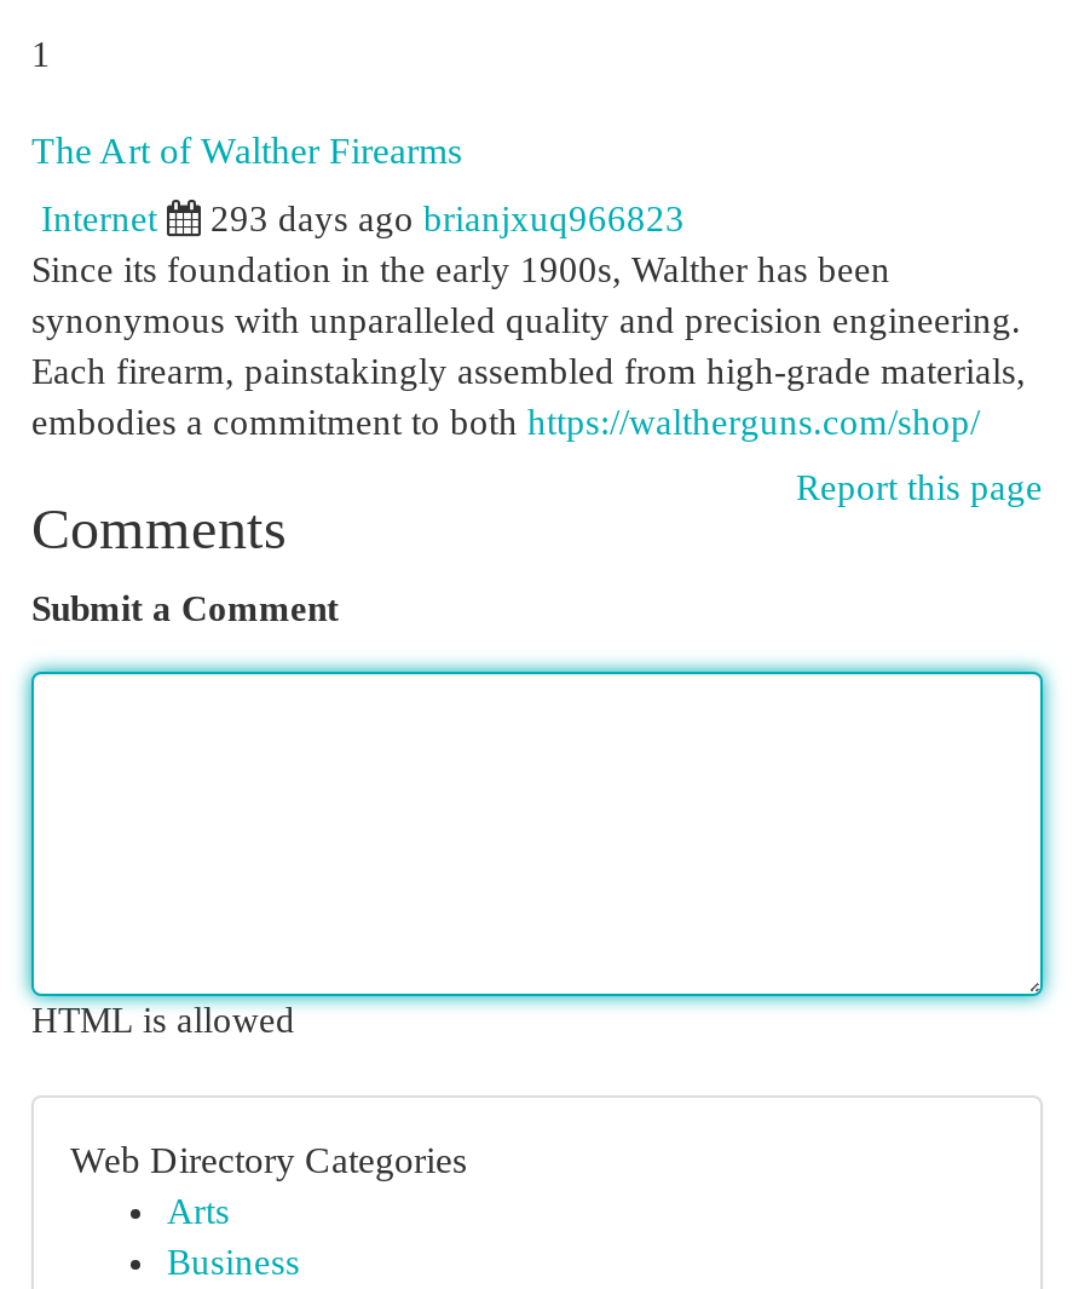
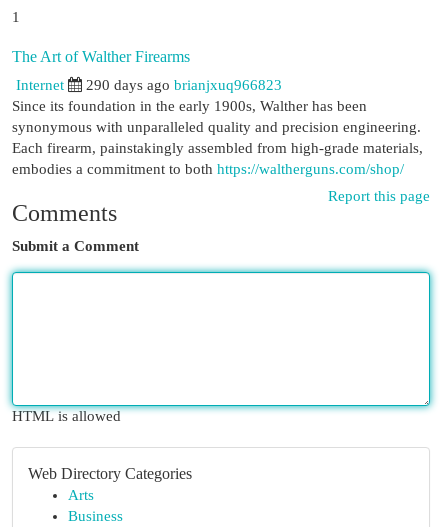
- 293 days ago brianjxuq966823
+ 290 days ago brianjxuq966823
